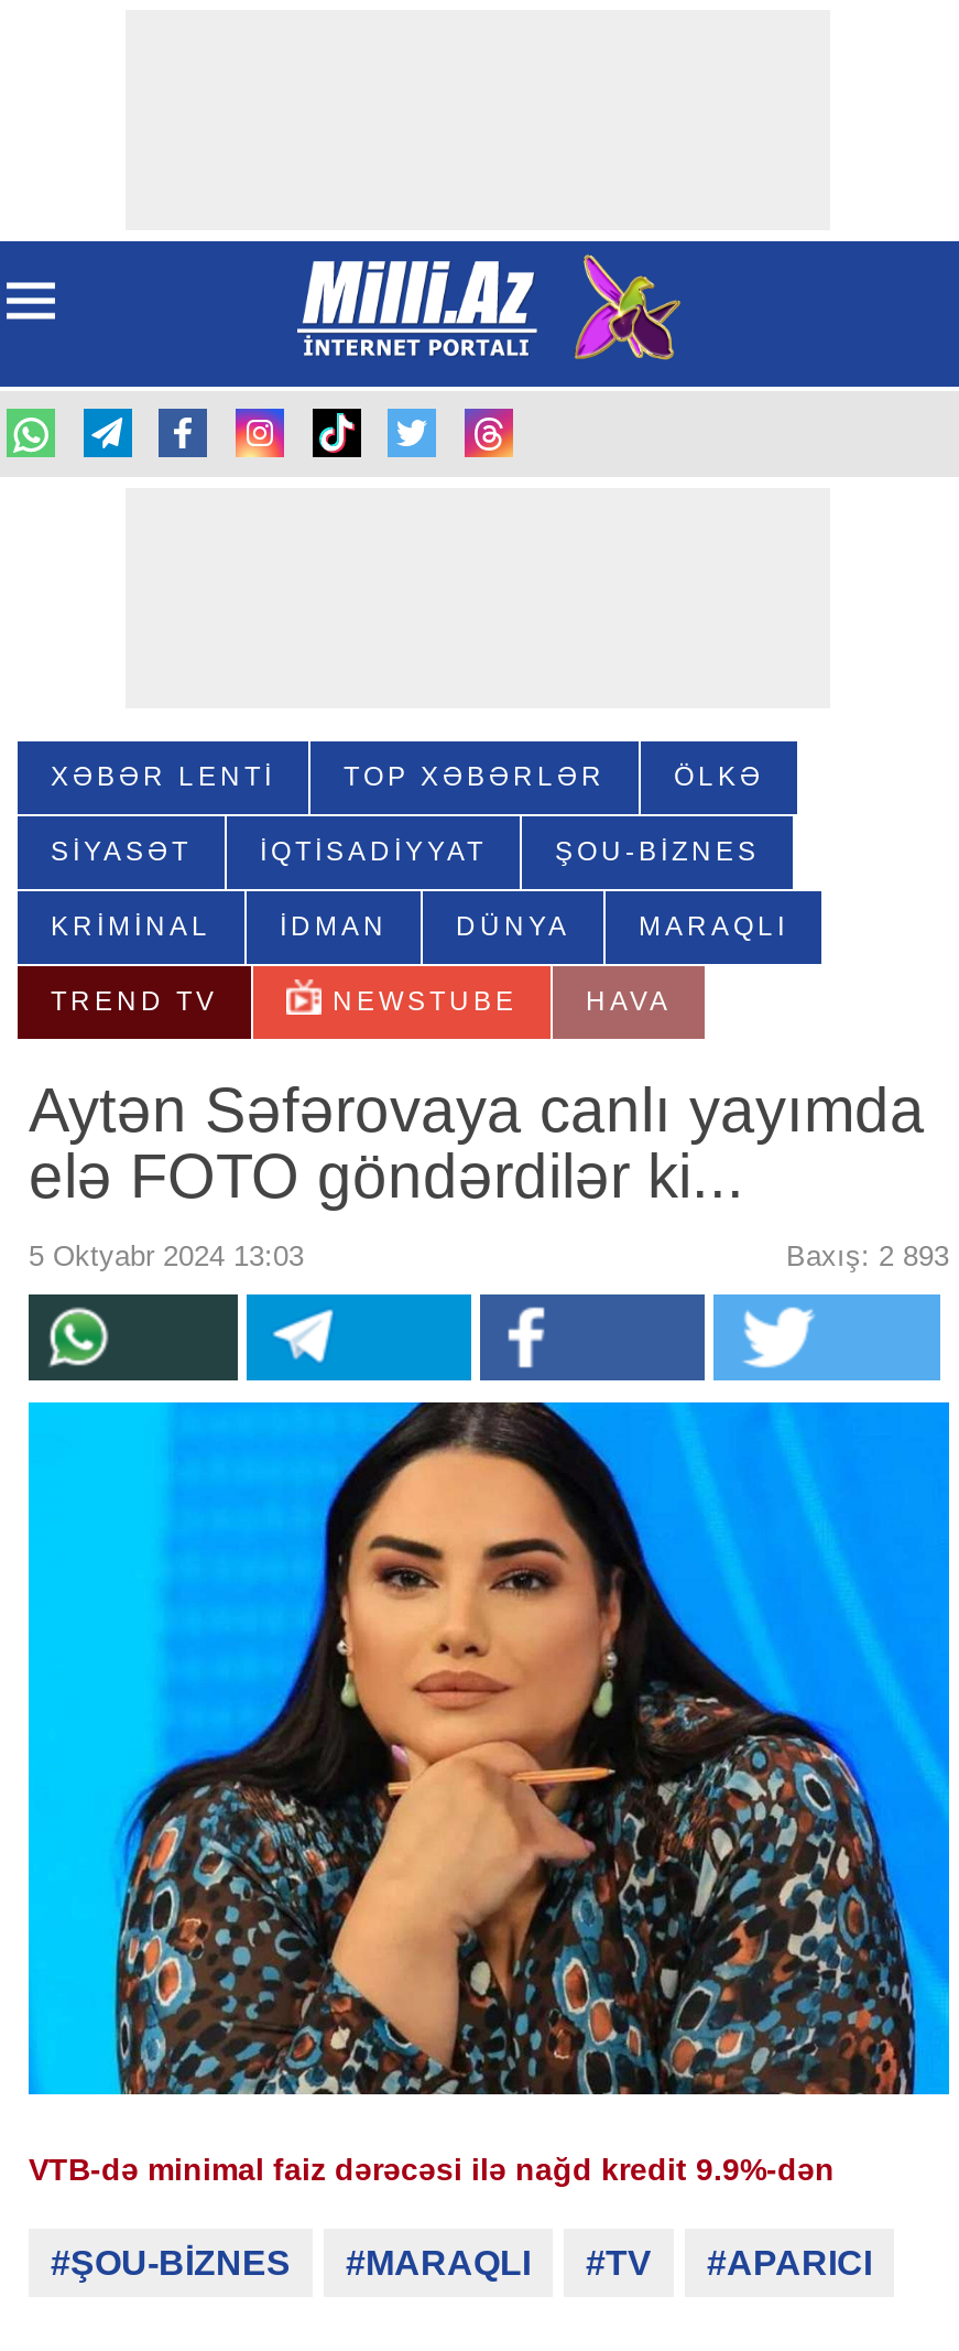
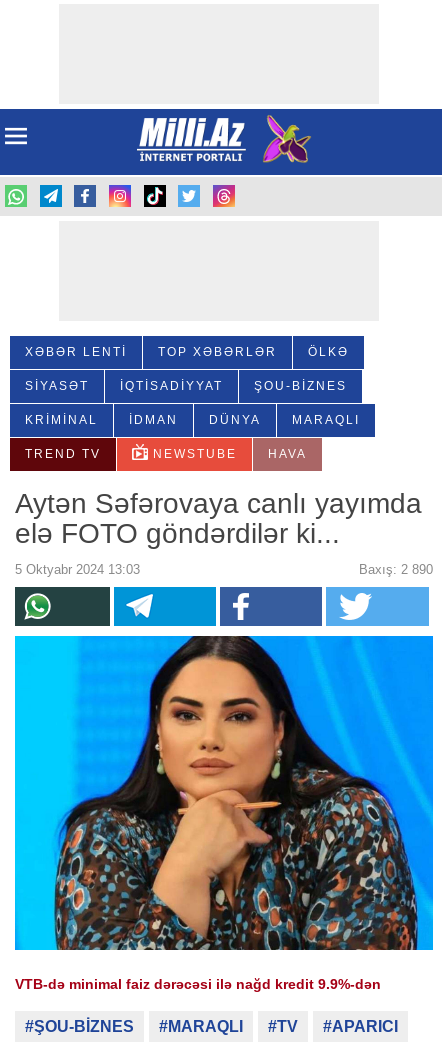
- Baxış: 2 893
+ Baxış: 2 890
